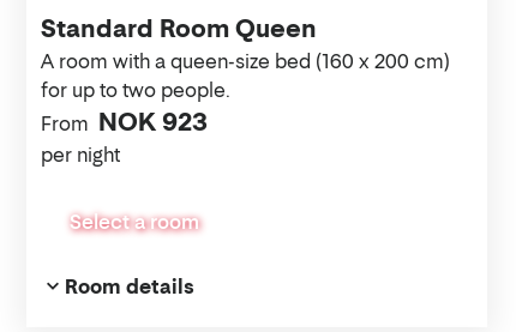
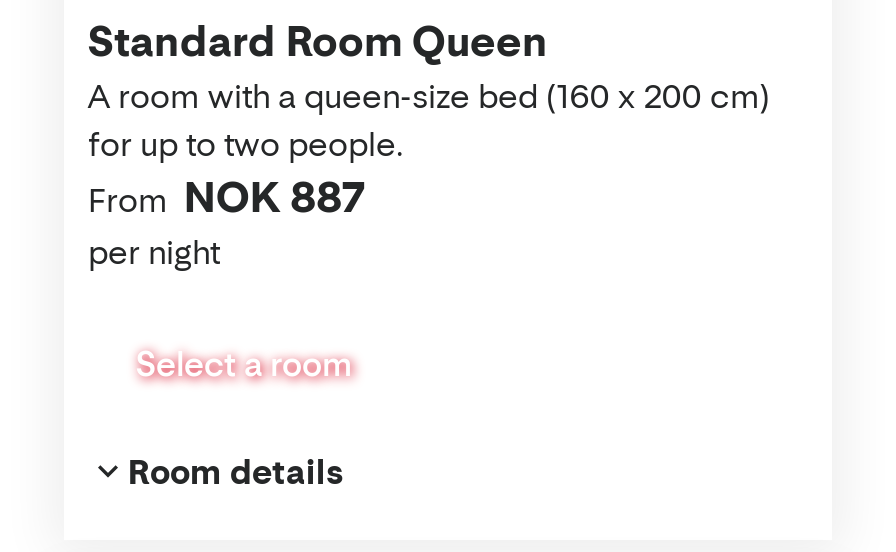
- From NOK 923
+ From NOK 887
